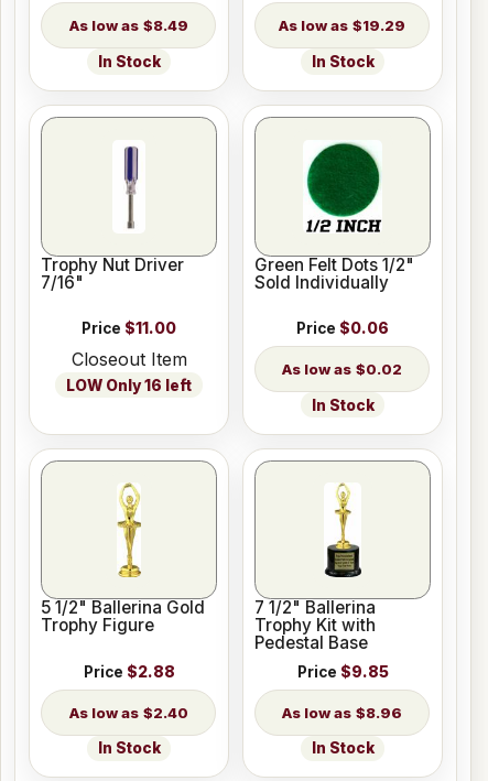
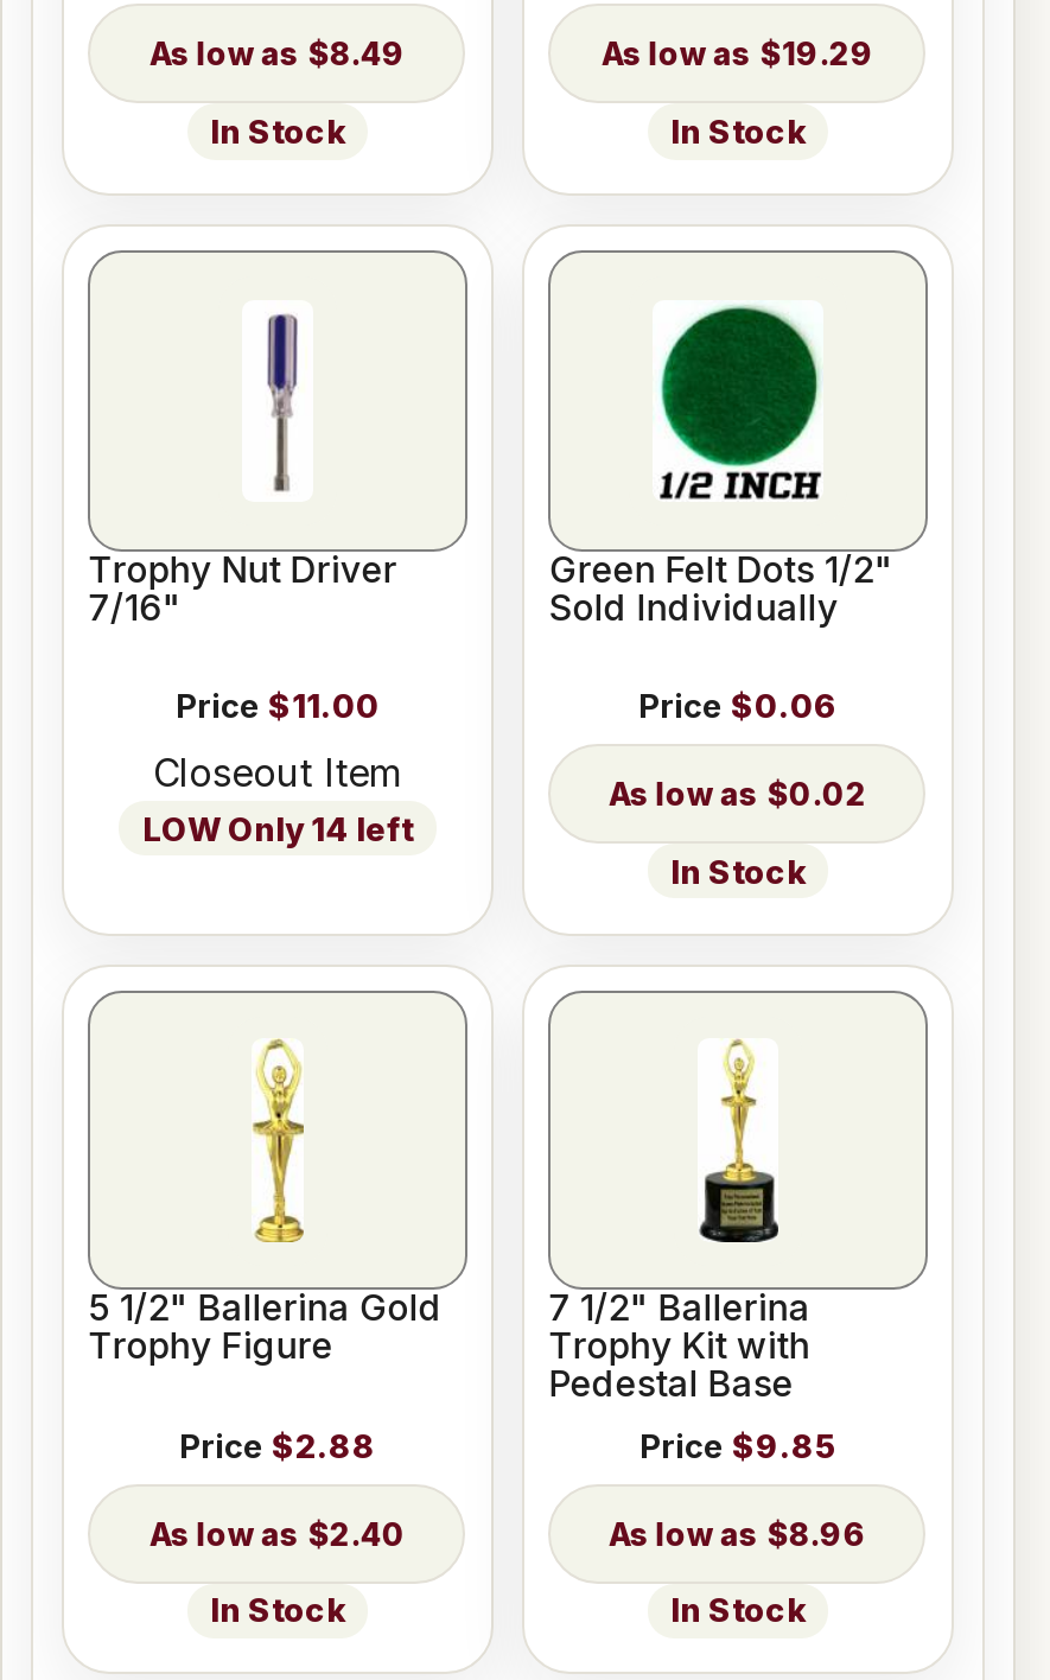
- LOW Only 16 left
+ LOW Only 14 left
